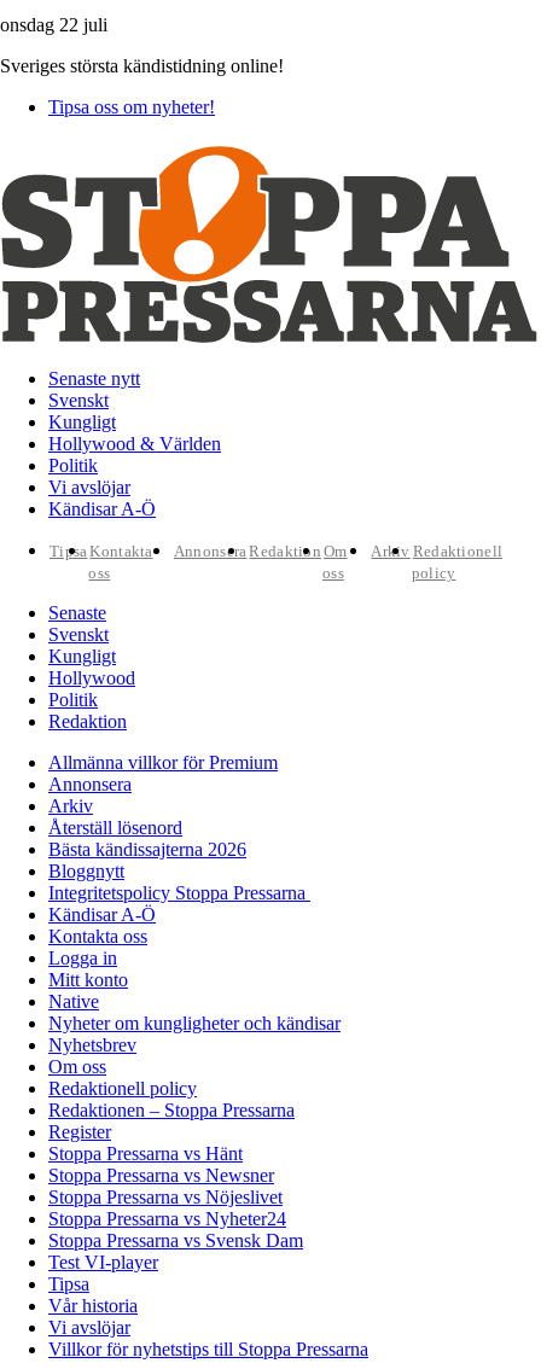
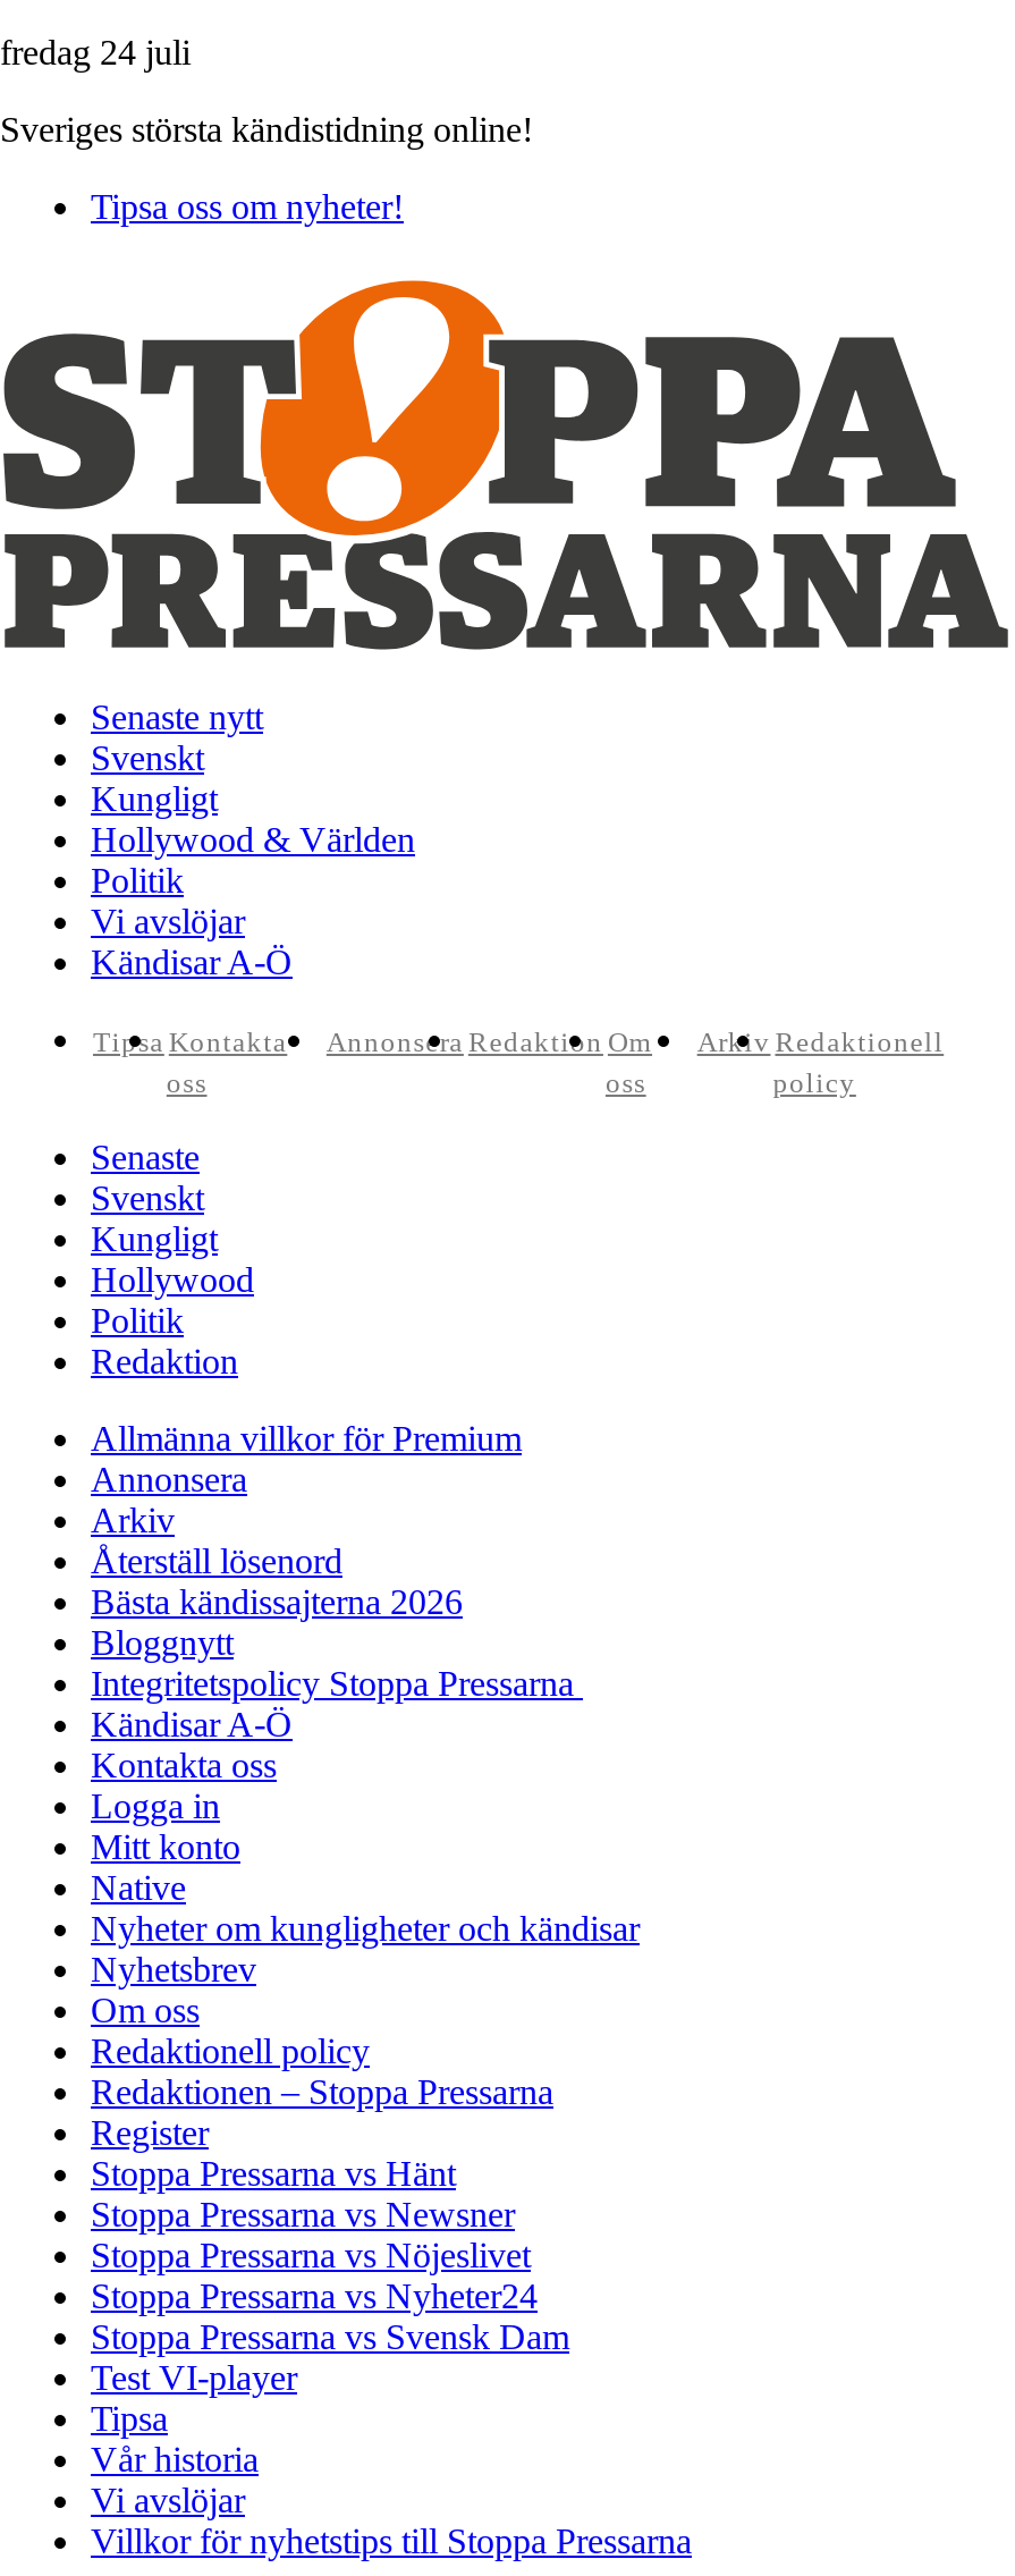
- onsdag 22 juli
+ fredag 24 juli
